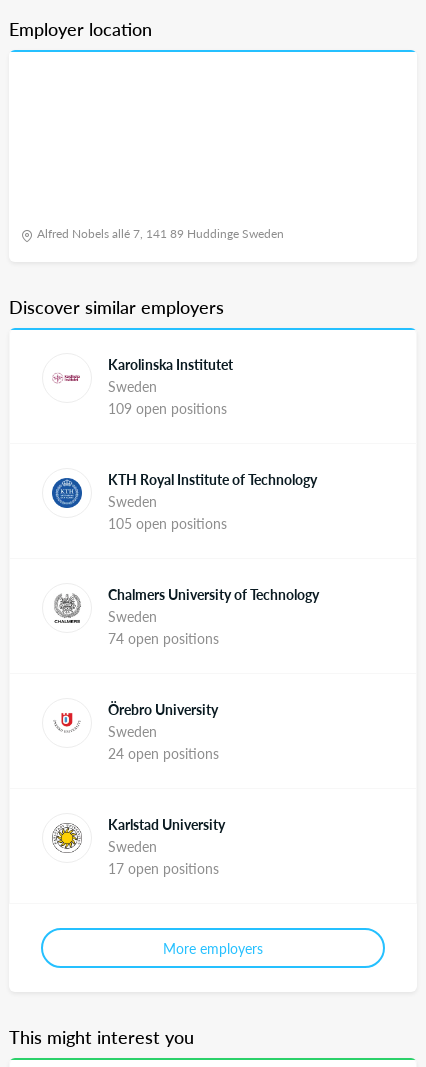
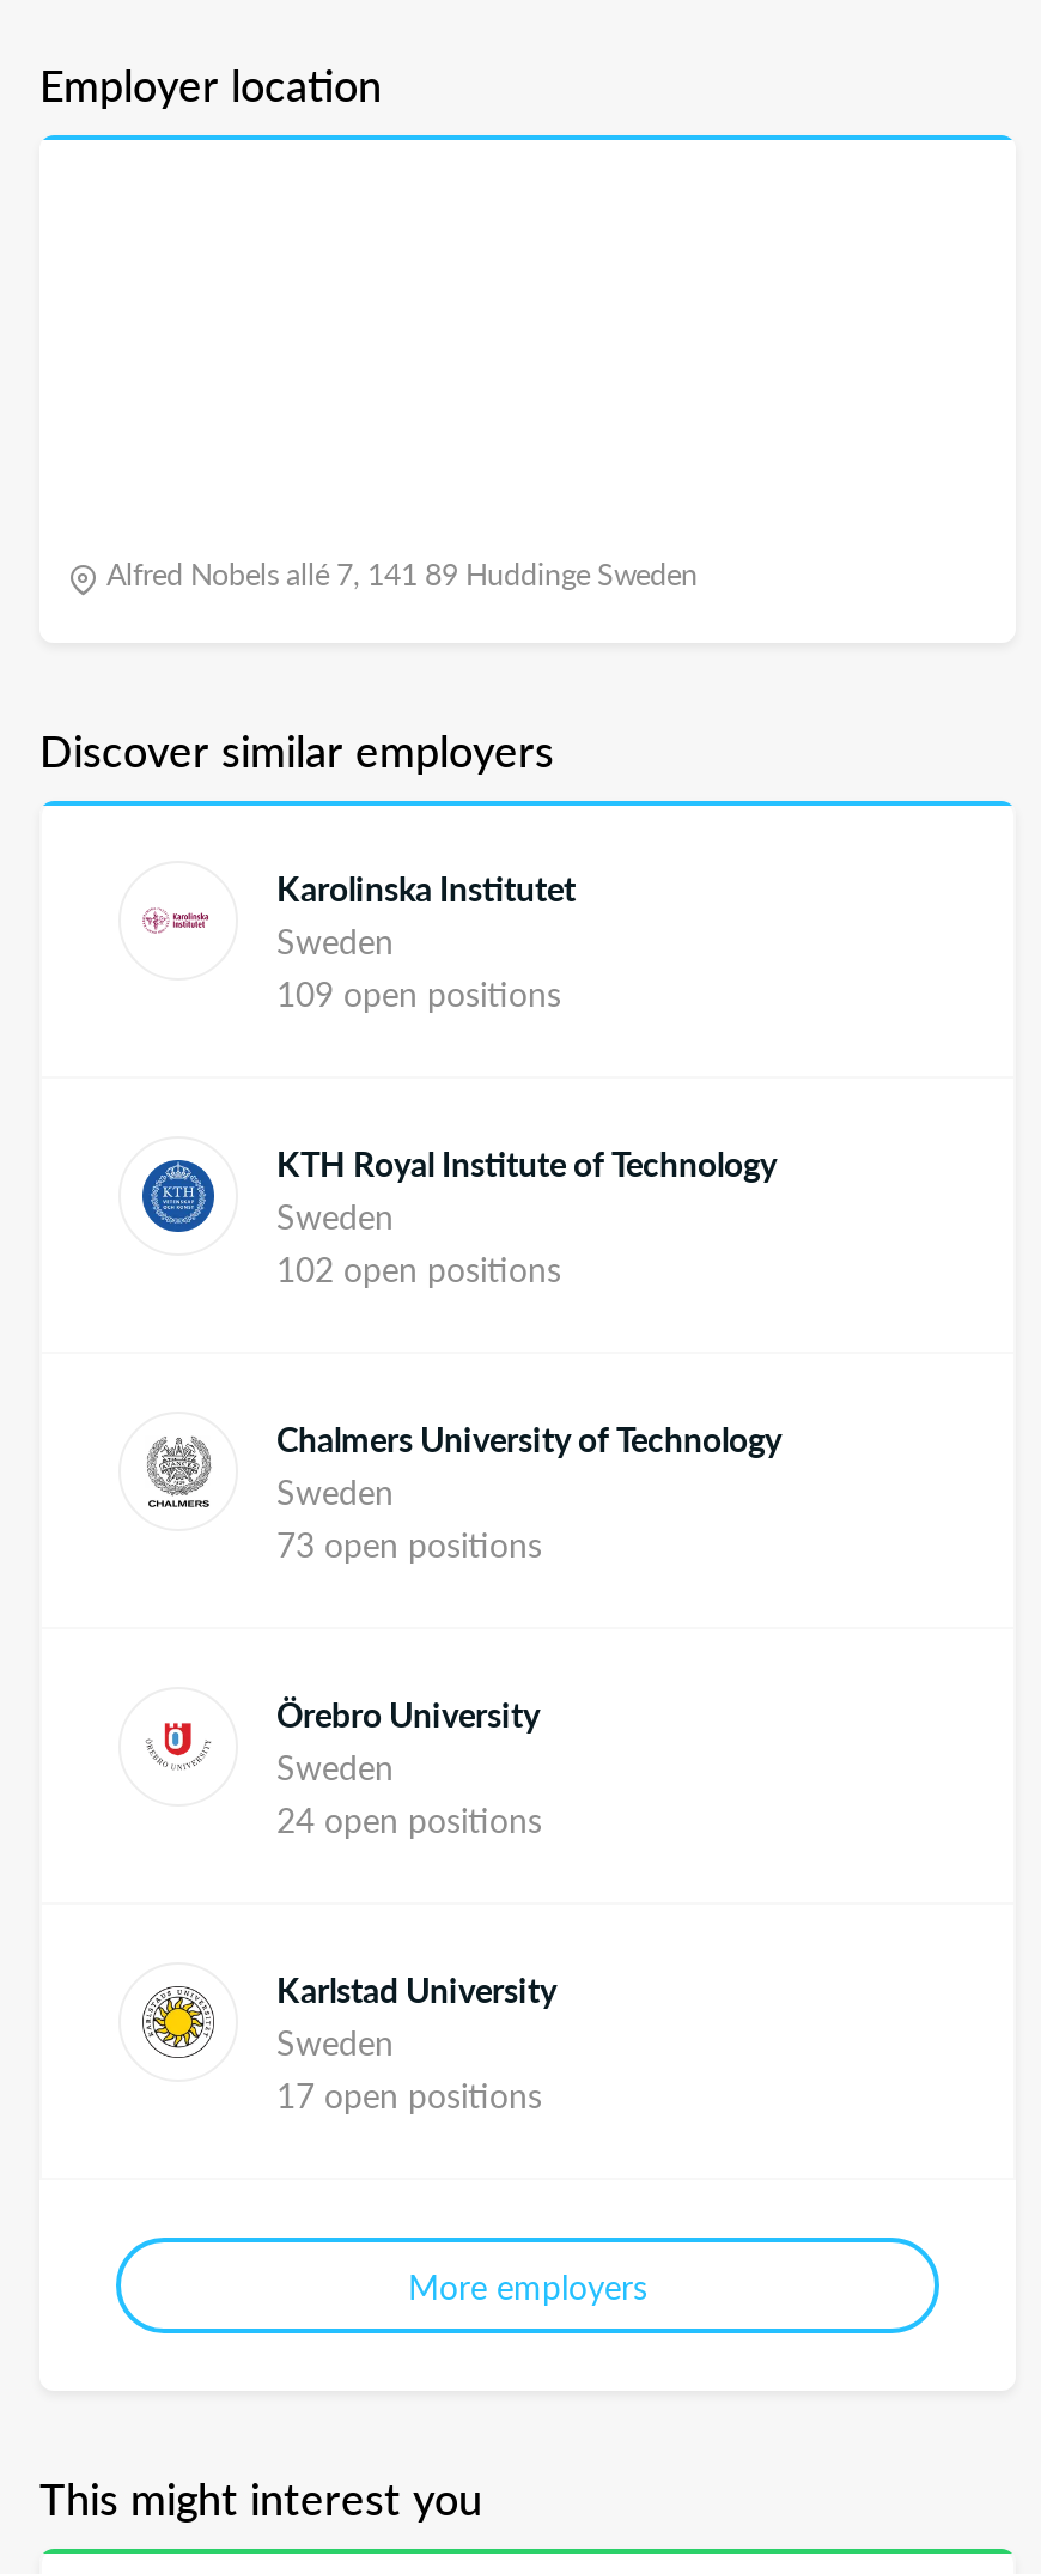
- 105 open positions
+ 102 open positions

- 74 open positions
+ 73 open positions
